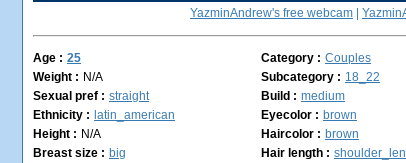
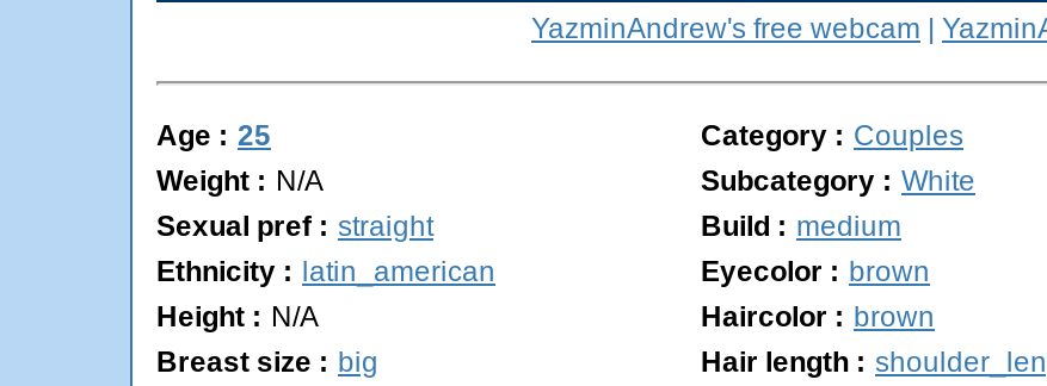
- Subcategory : 18_22
+ Subcategory : White
